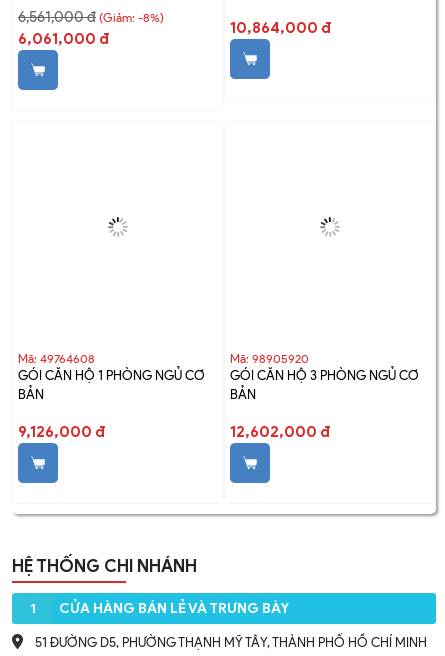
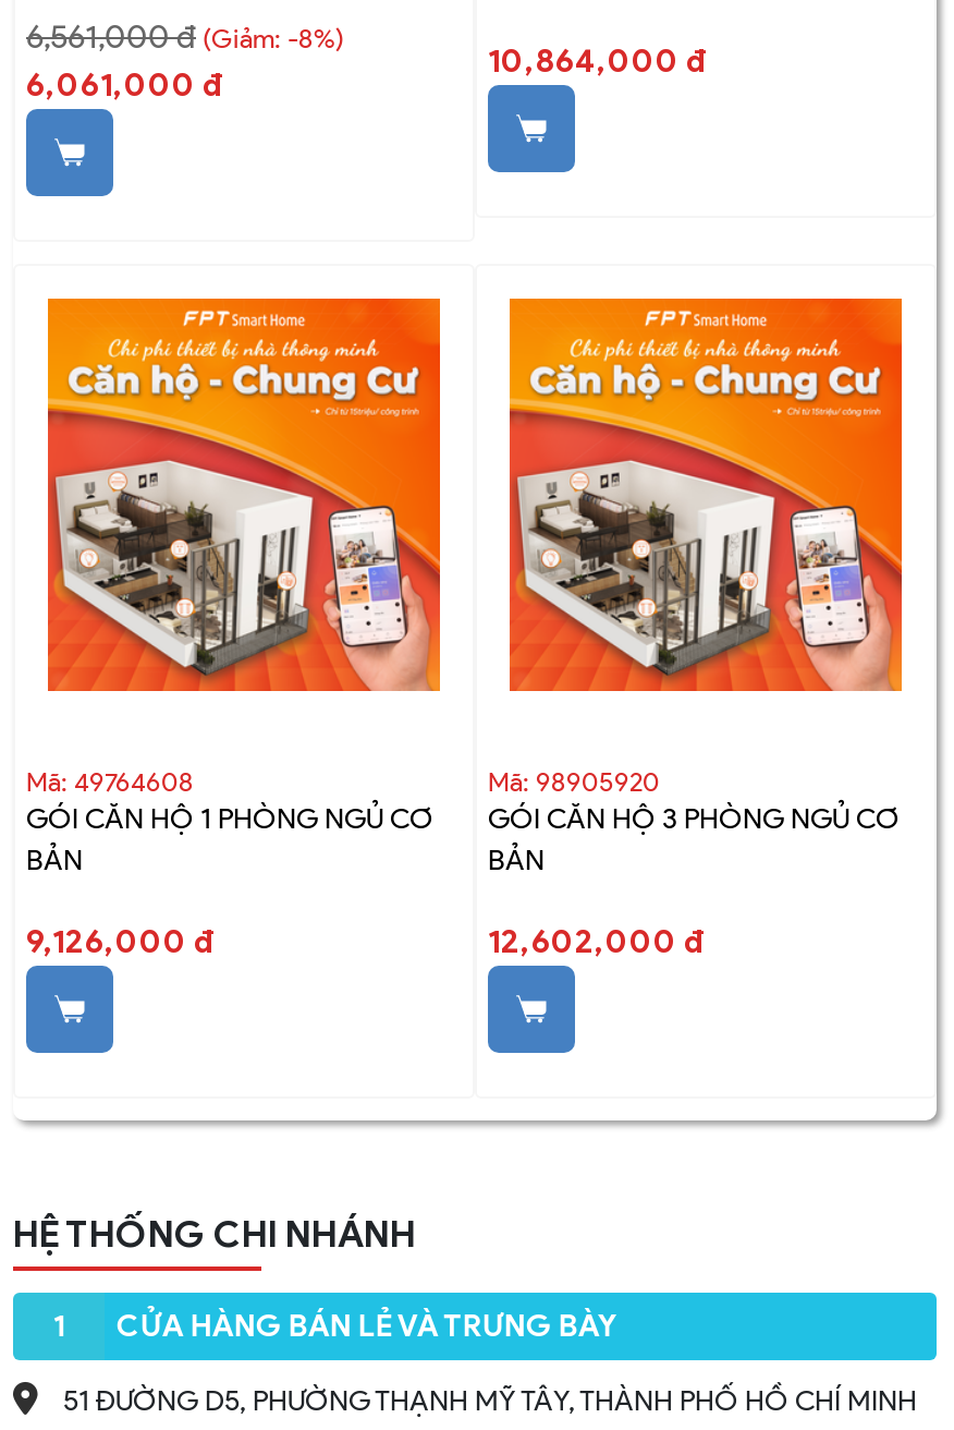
+ [image]

+ [image]
